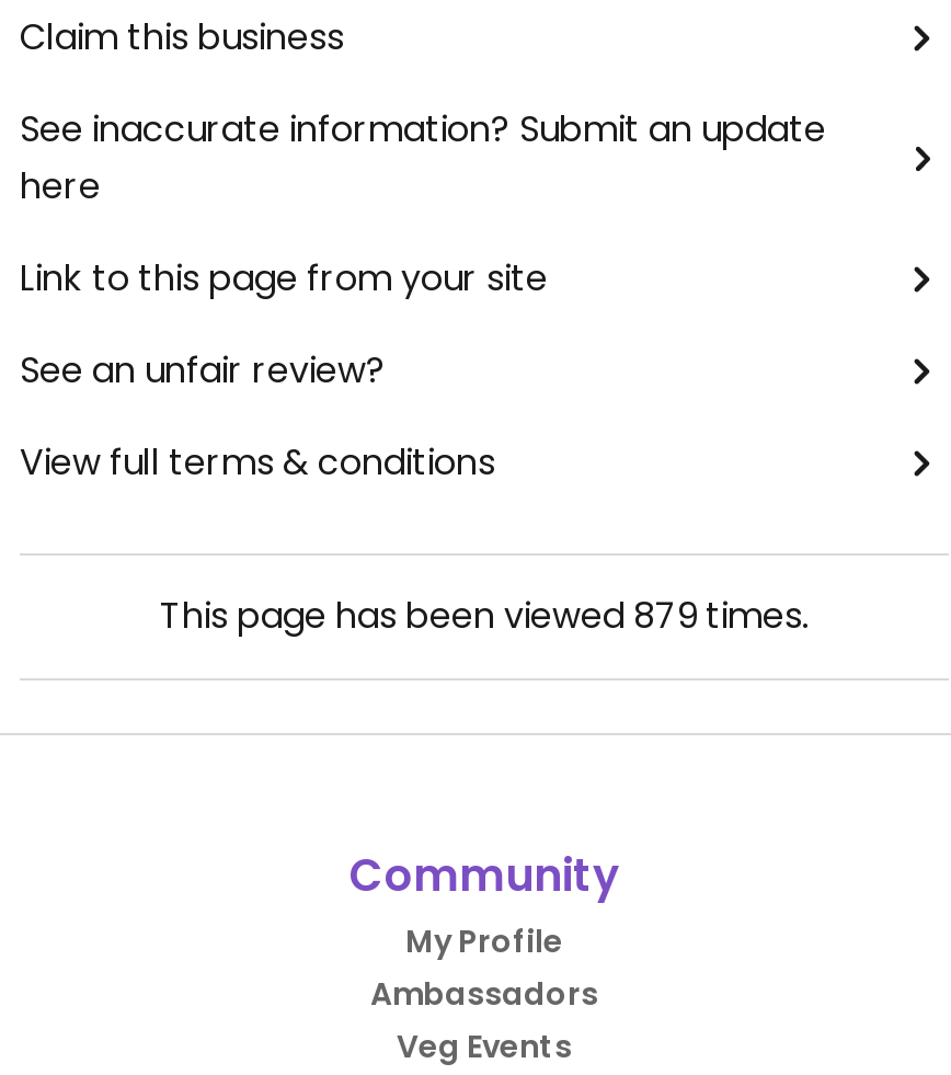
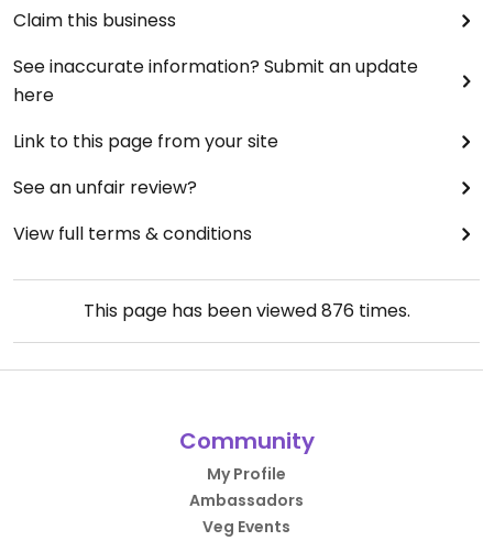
- This page has been viewed 879 times.
+ This page has been viewed 876 times.
